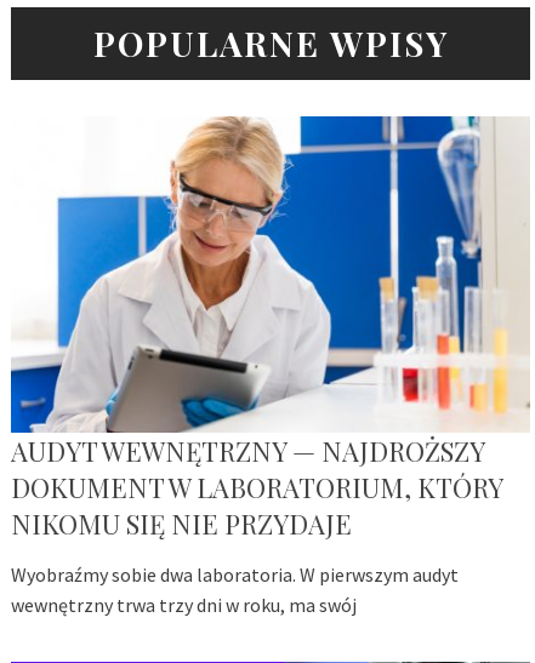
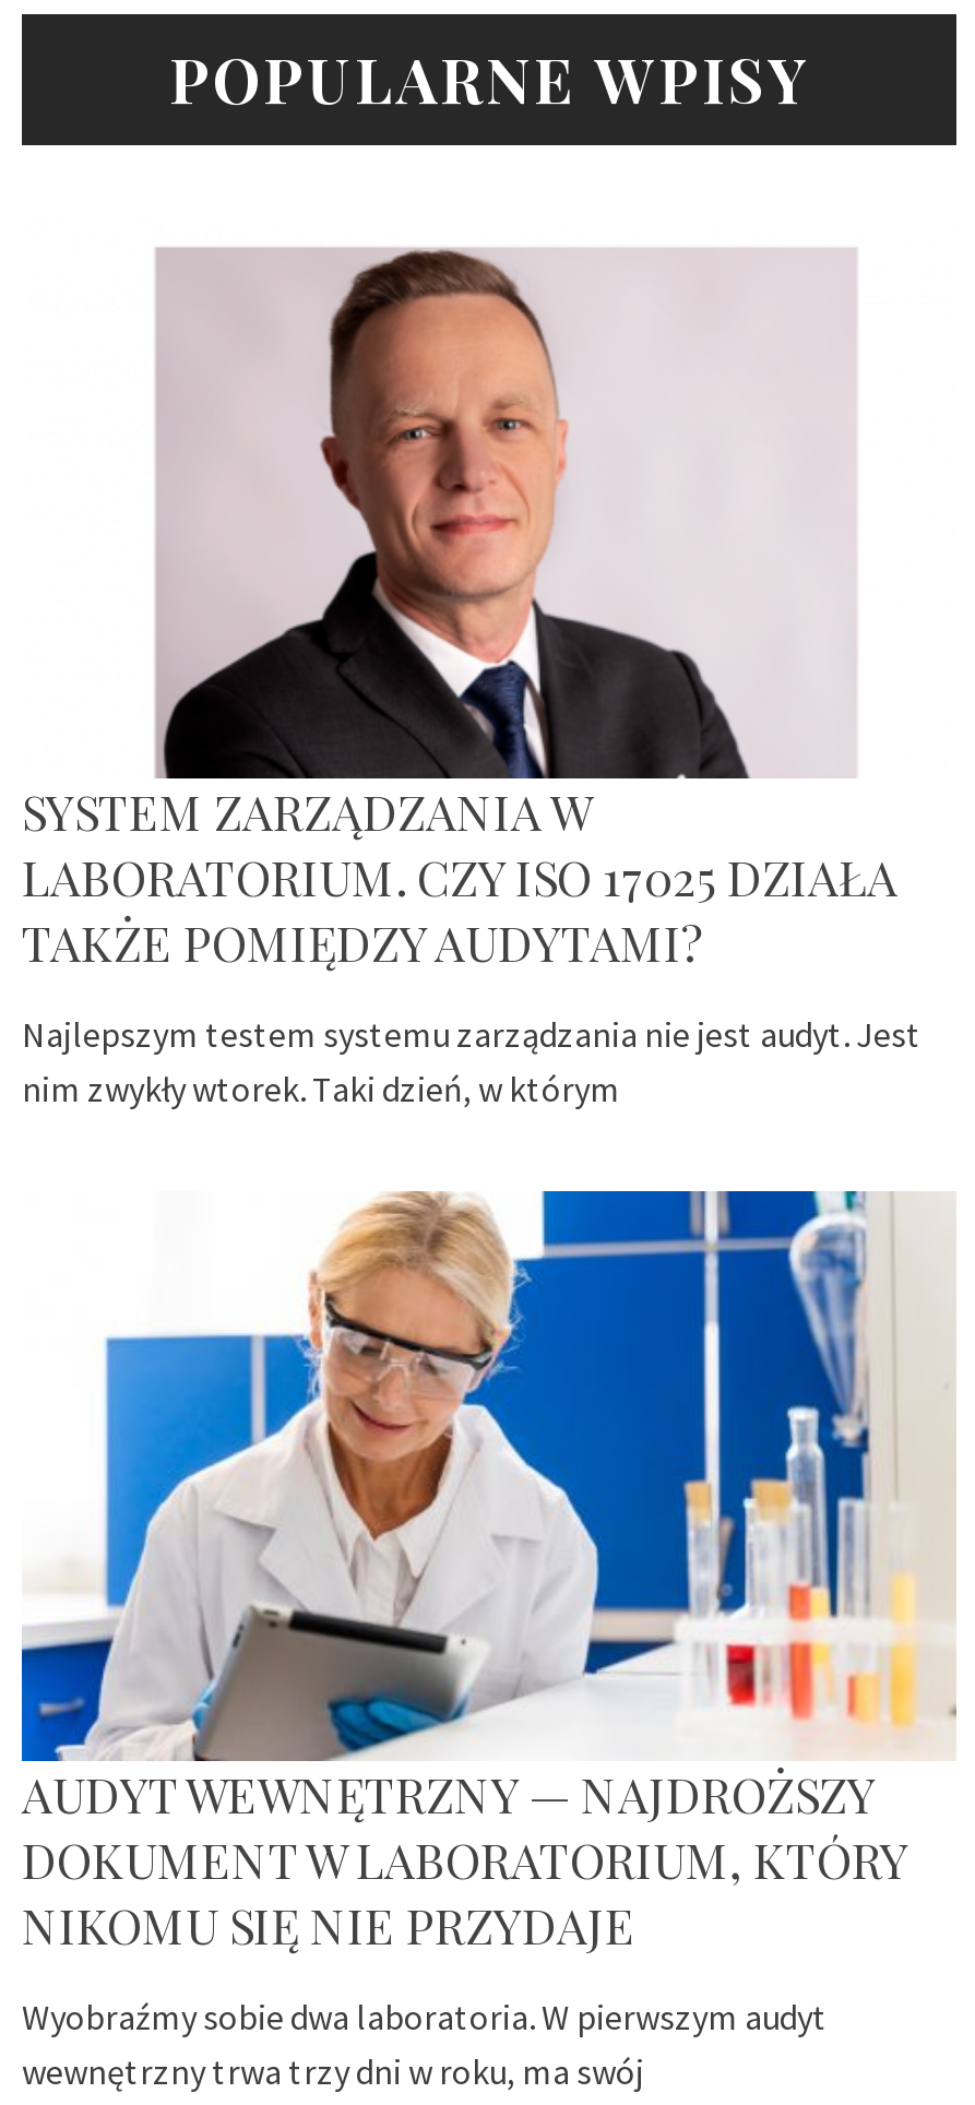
+ [image]
+ SYSTEM ZARZĄDZANIA W
+ LABORATORIUM. CZY ISO 17025 DZIAŁA
+ TAKŻE POMIĘDZY AUDYTAMI?
+ Najlepszym testem systemu zarządzania nie jest audyt. Jest
+ nim zwykły wtorek. Taki dzień, w którym
